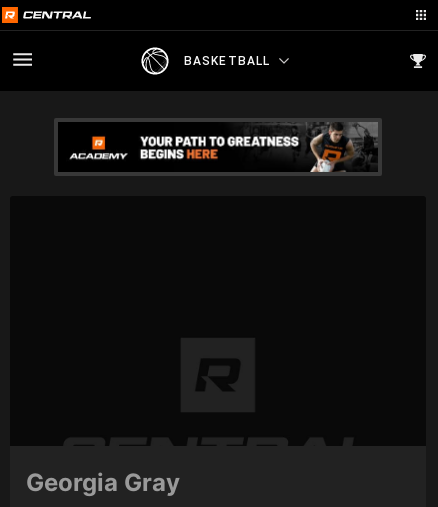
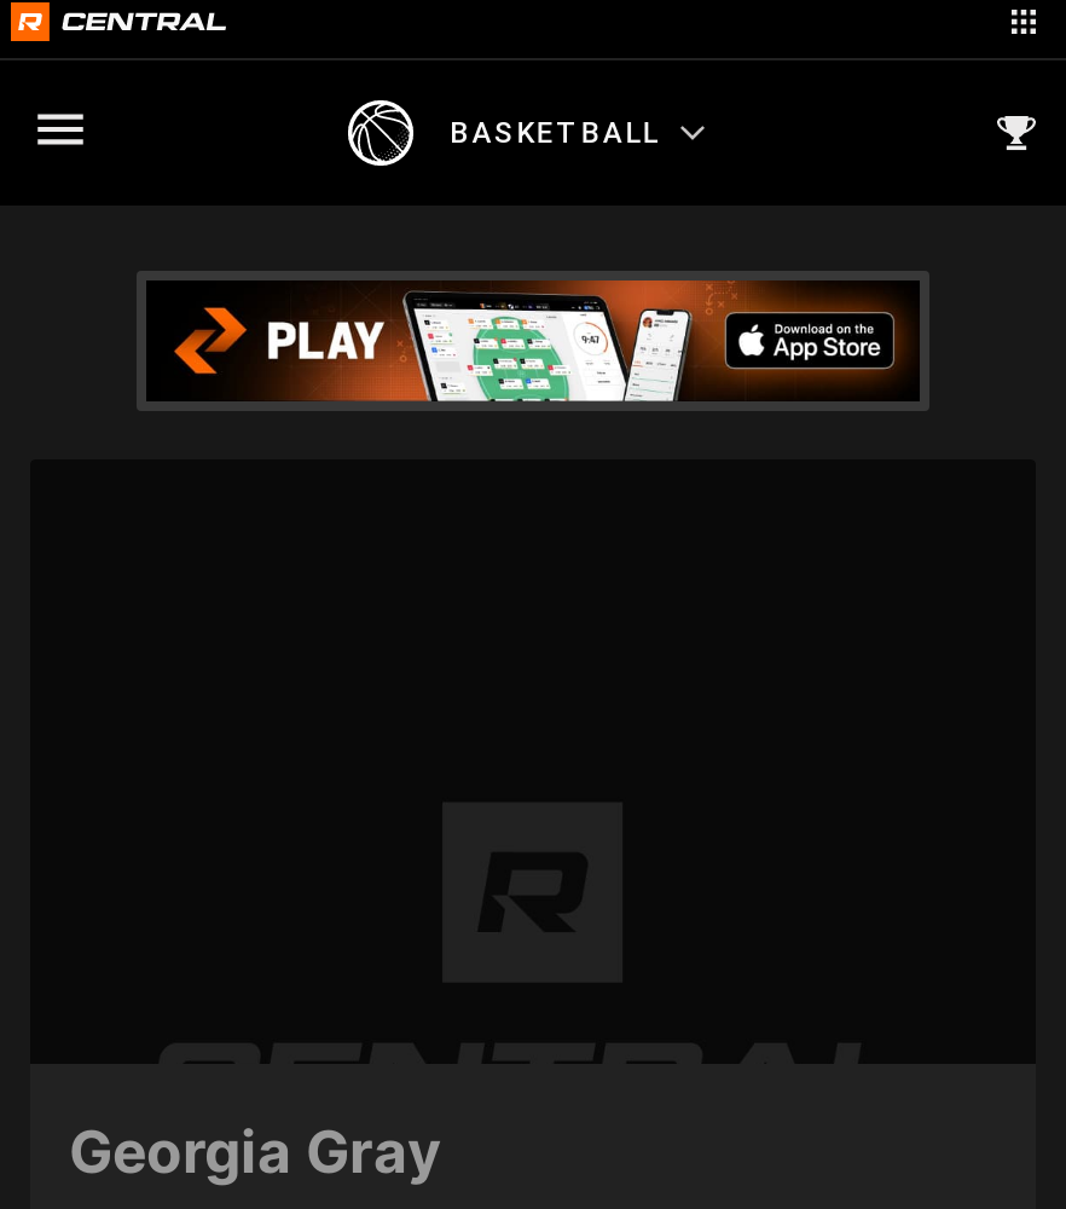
- [image]
+ [image]
